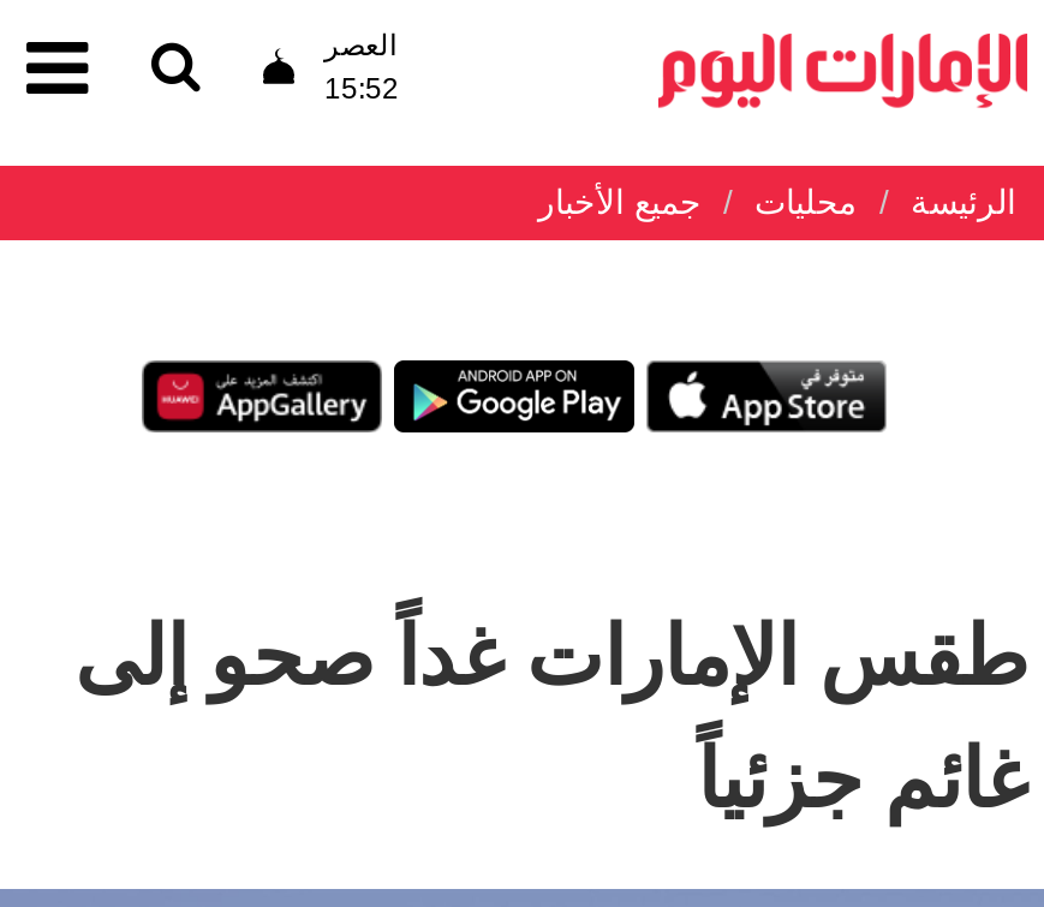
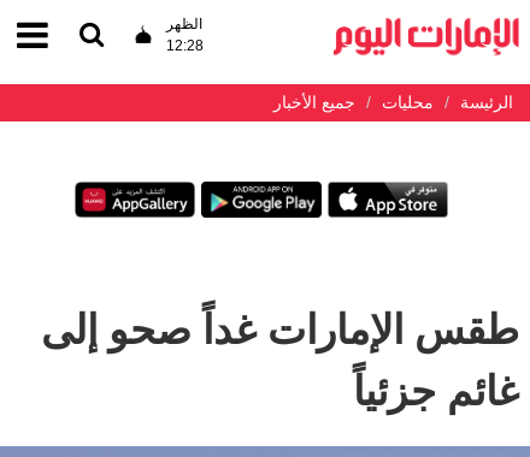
- العصر
- 15:52
+ الظهر
+ 12:28
